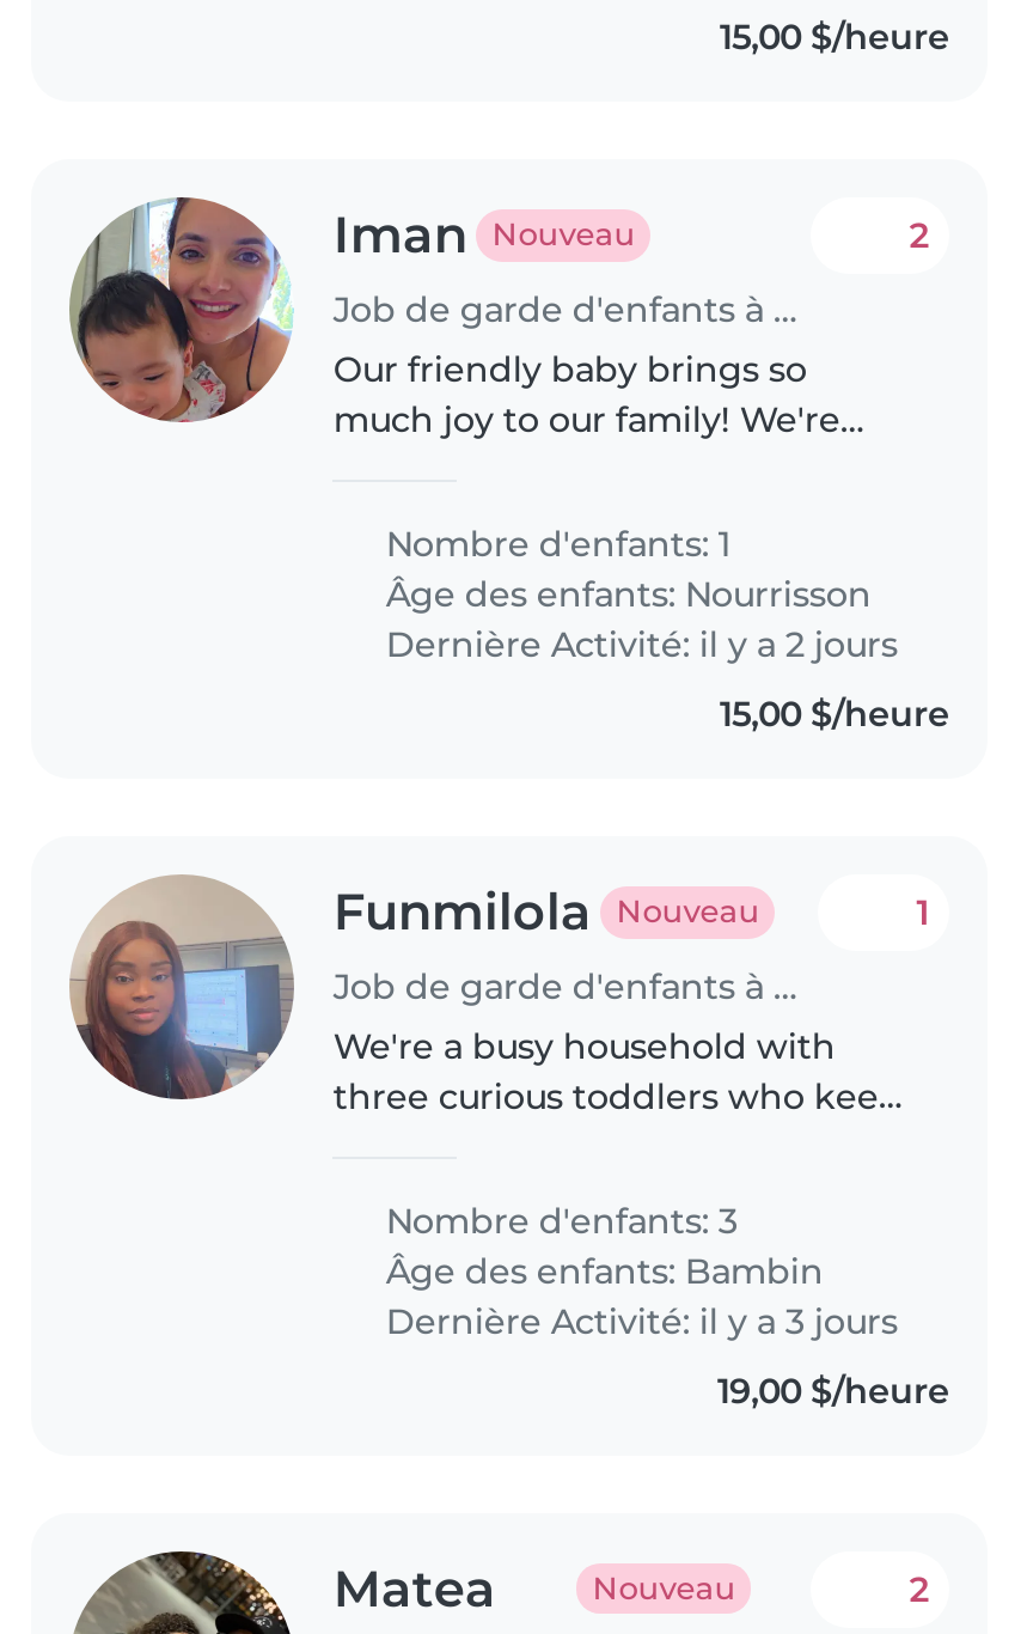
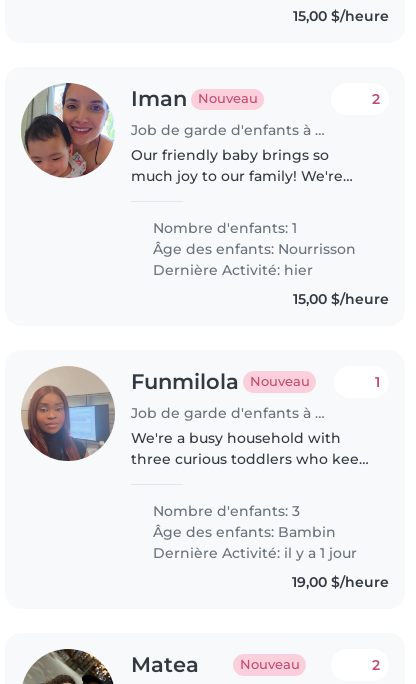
- Dernière Activité: il y a 2 jours
+ Dernière Activité: hier

- Dernière Activité: il y a 3 jours
+ Dernière Activité: il y a 1 jour
